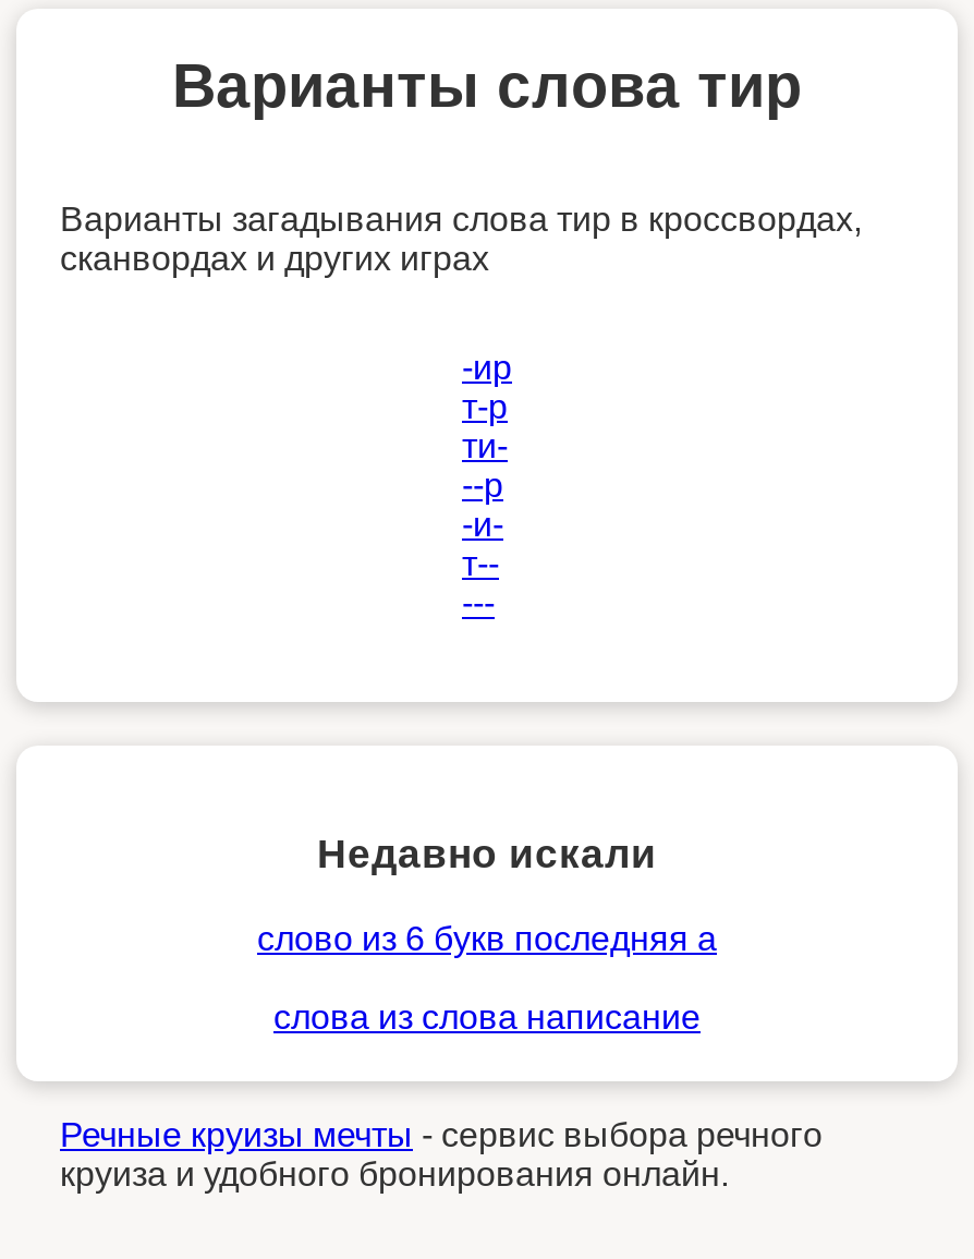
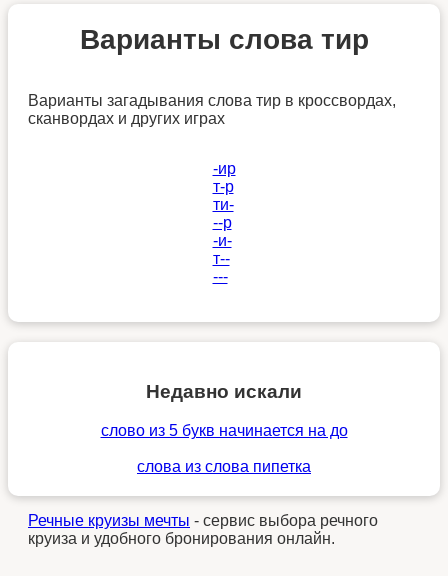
- слово из 6 букв последняя а
+ слово из 5 букв начинается на до

- слова из слова написание
+ слова из слова пипетка
